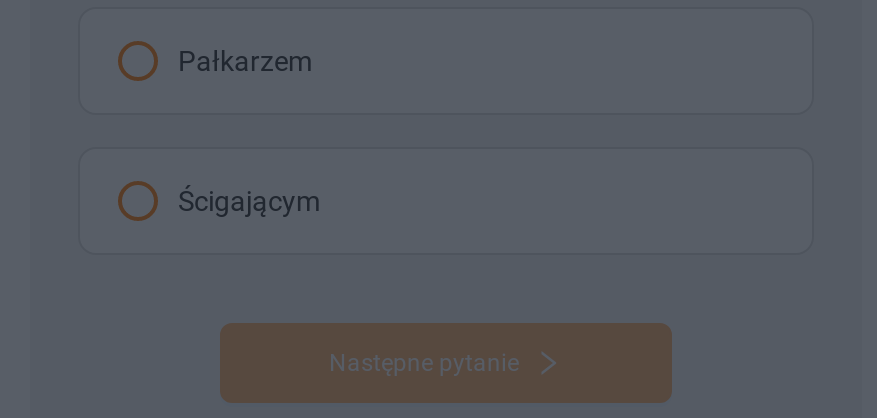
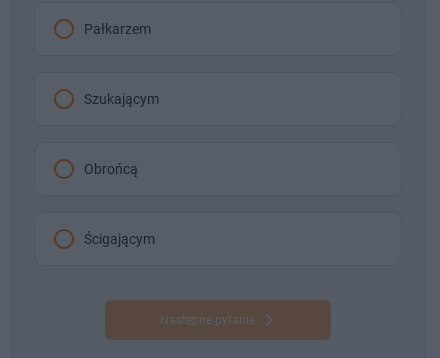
+ Szukającym

+ Obrońcą
